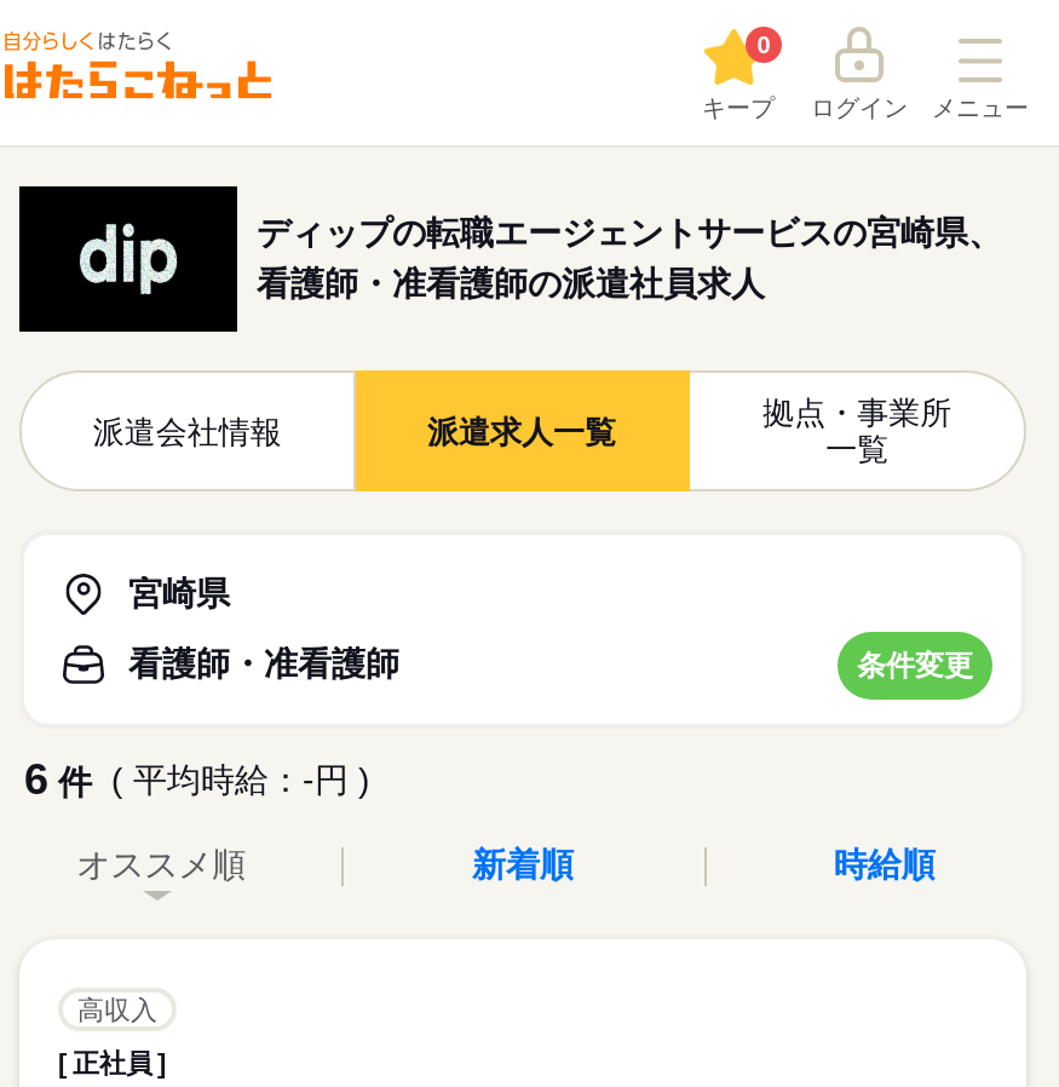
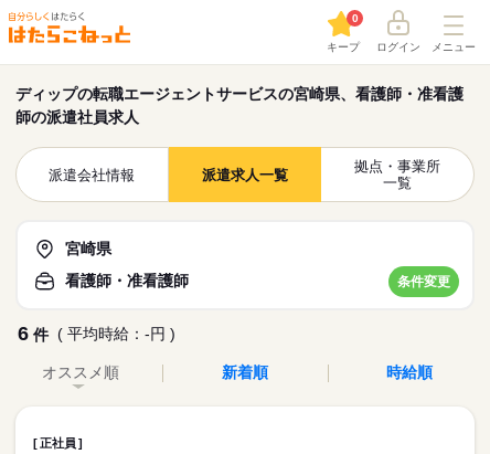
- 高収入
